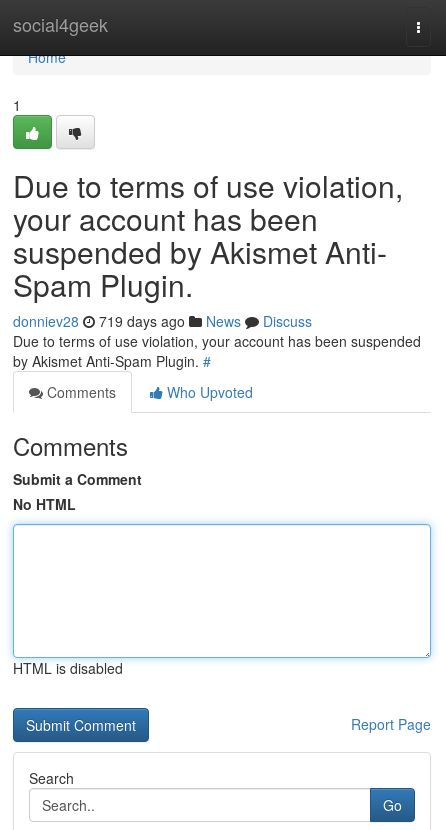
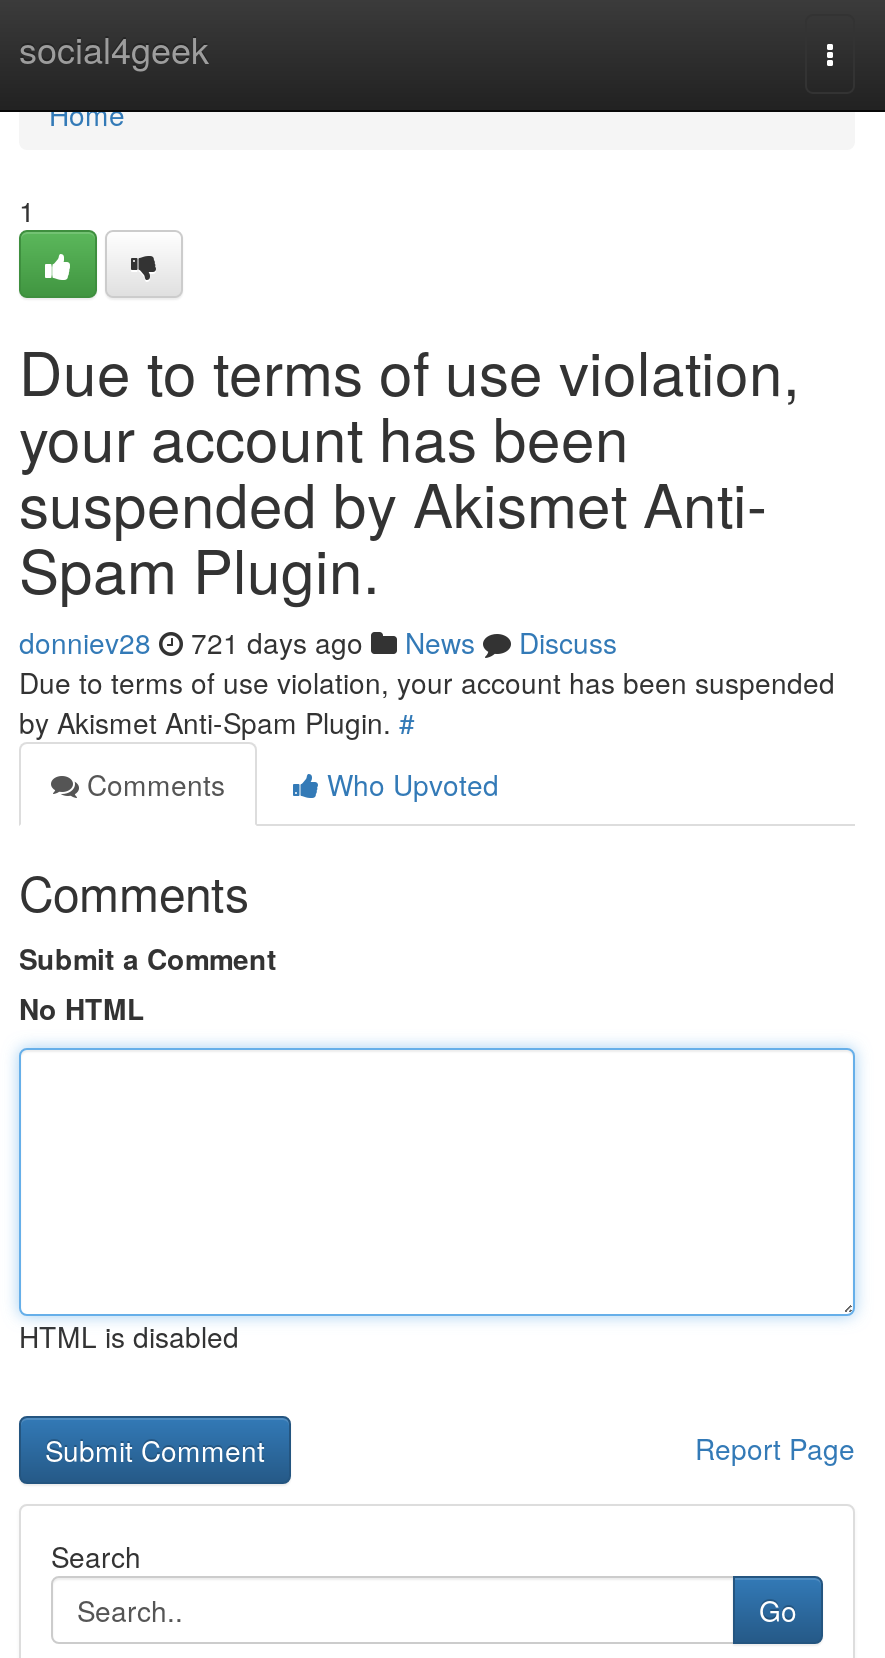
- donniev28 719 days ago News Discuss
+ donniev28 721 days ago News Discuss
